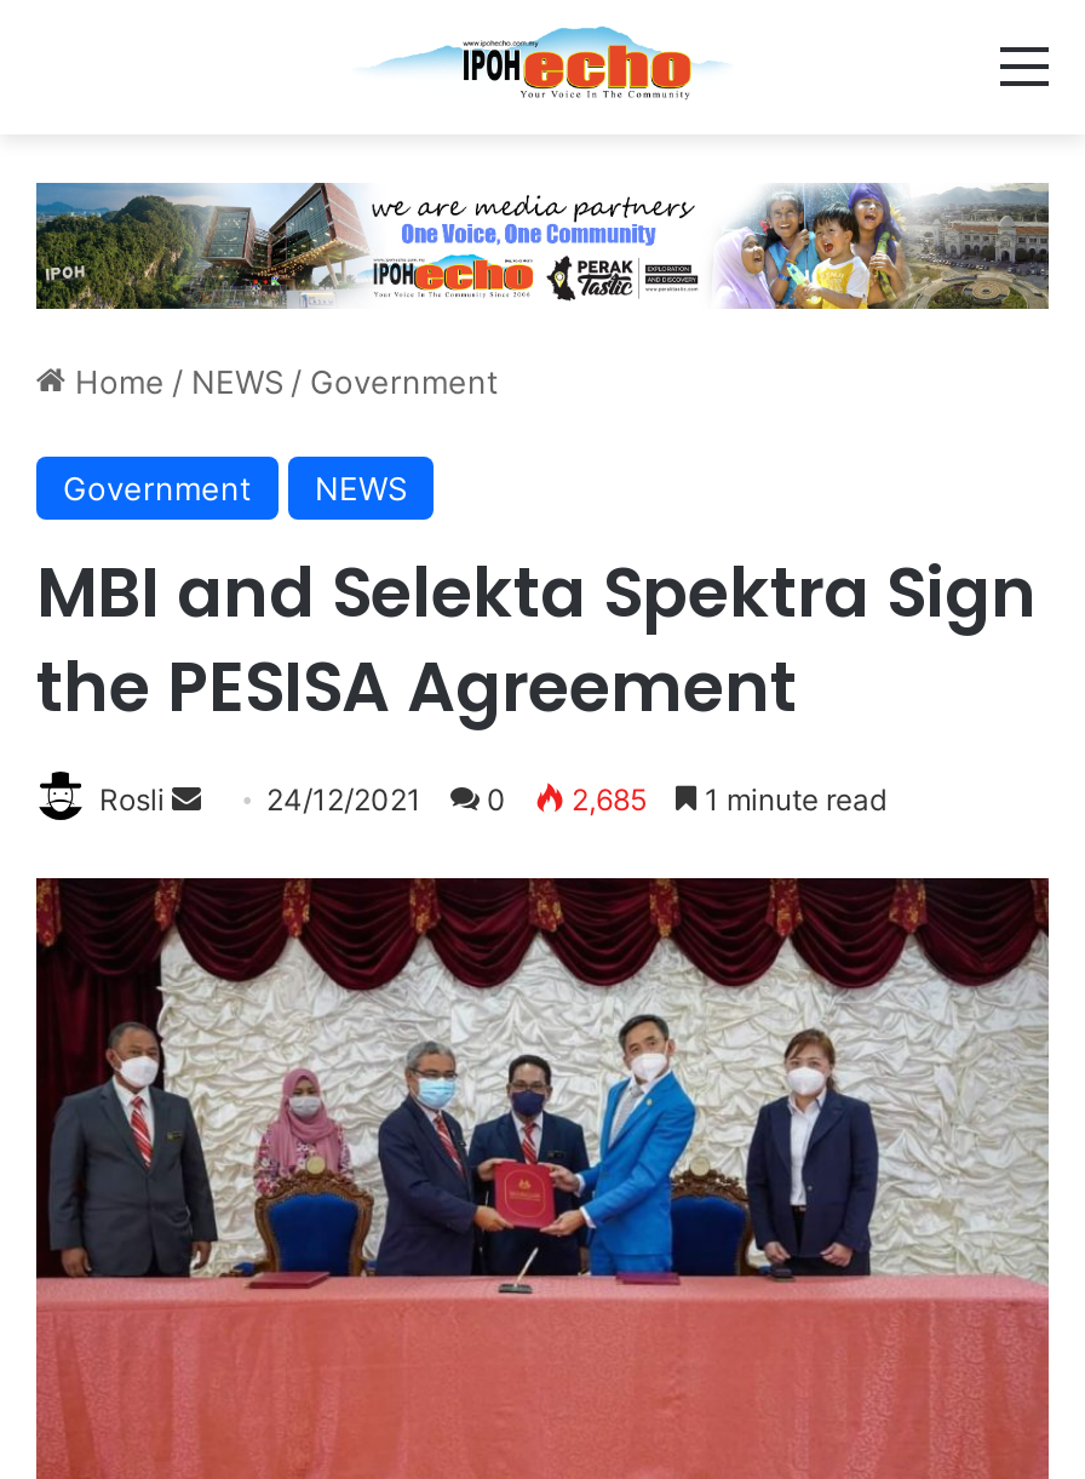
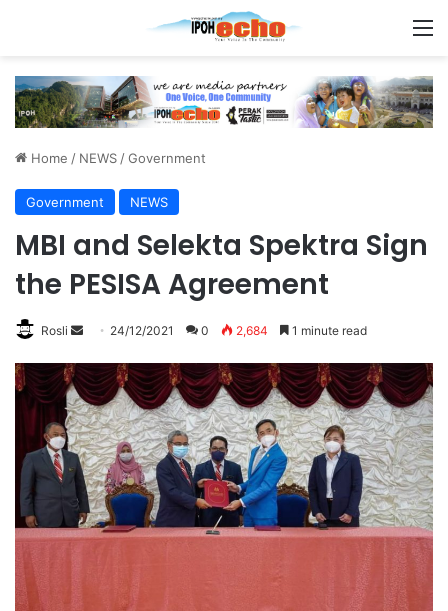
- 2,685
+ 2,684
